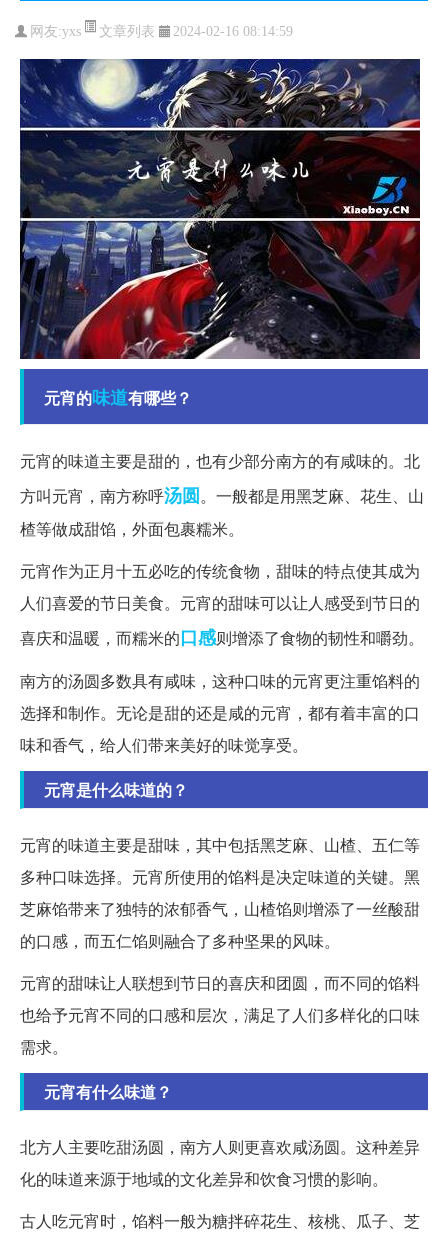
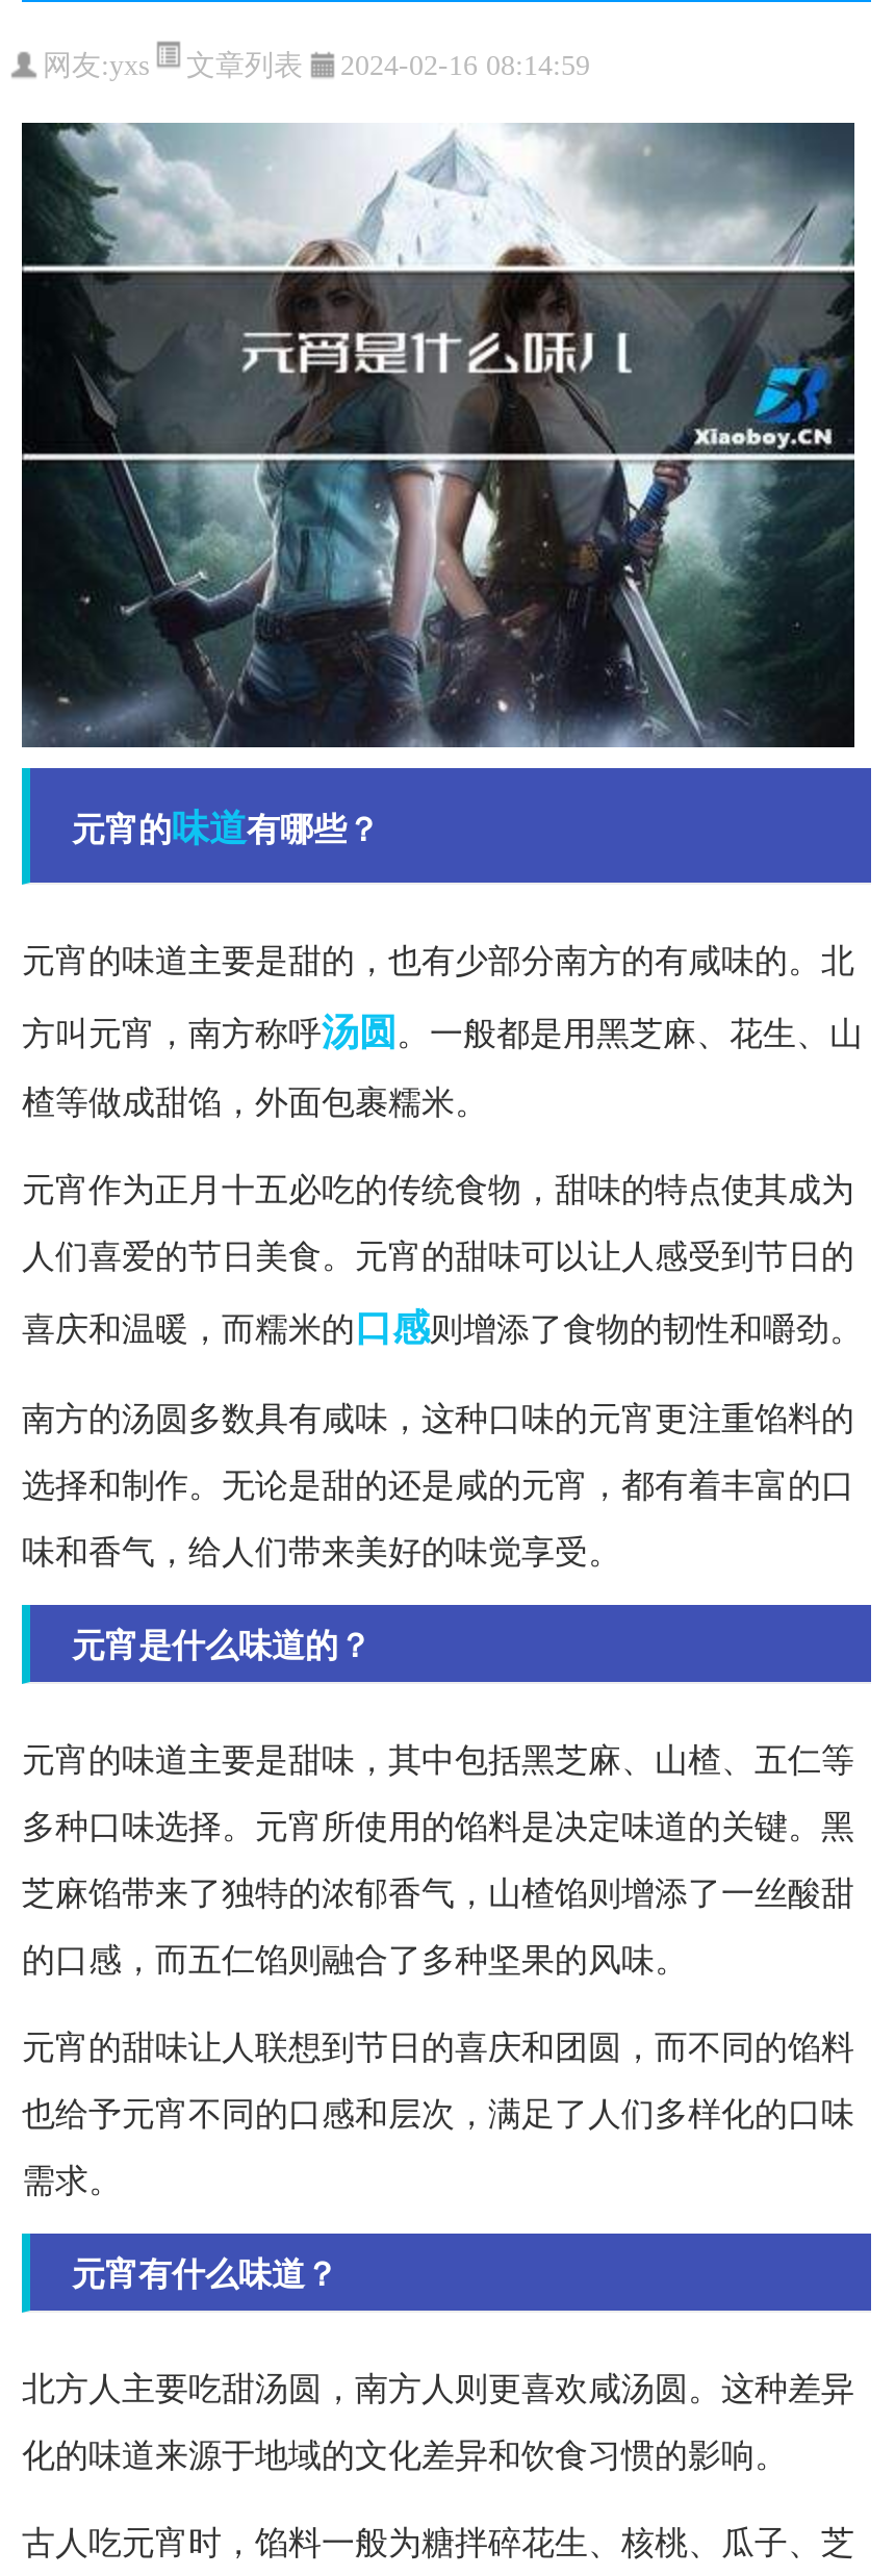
- [image]
+ [image]
